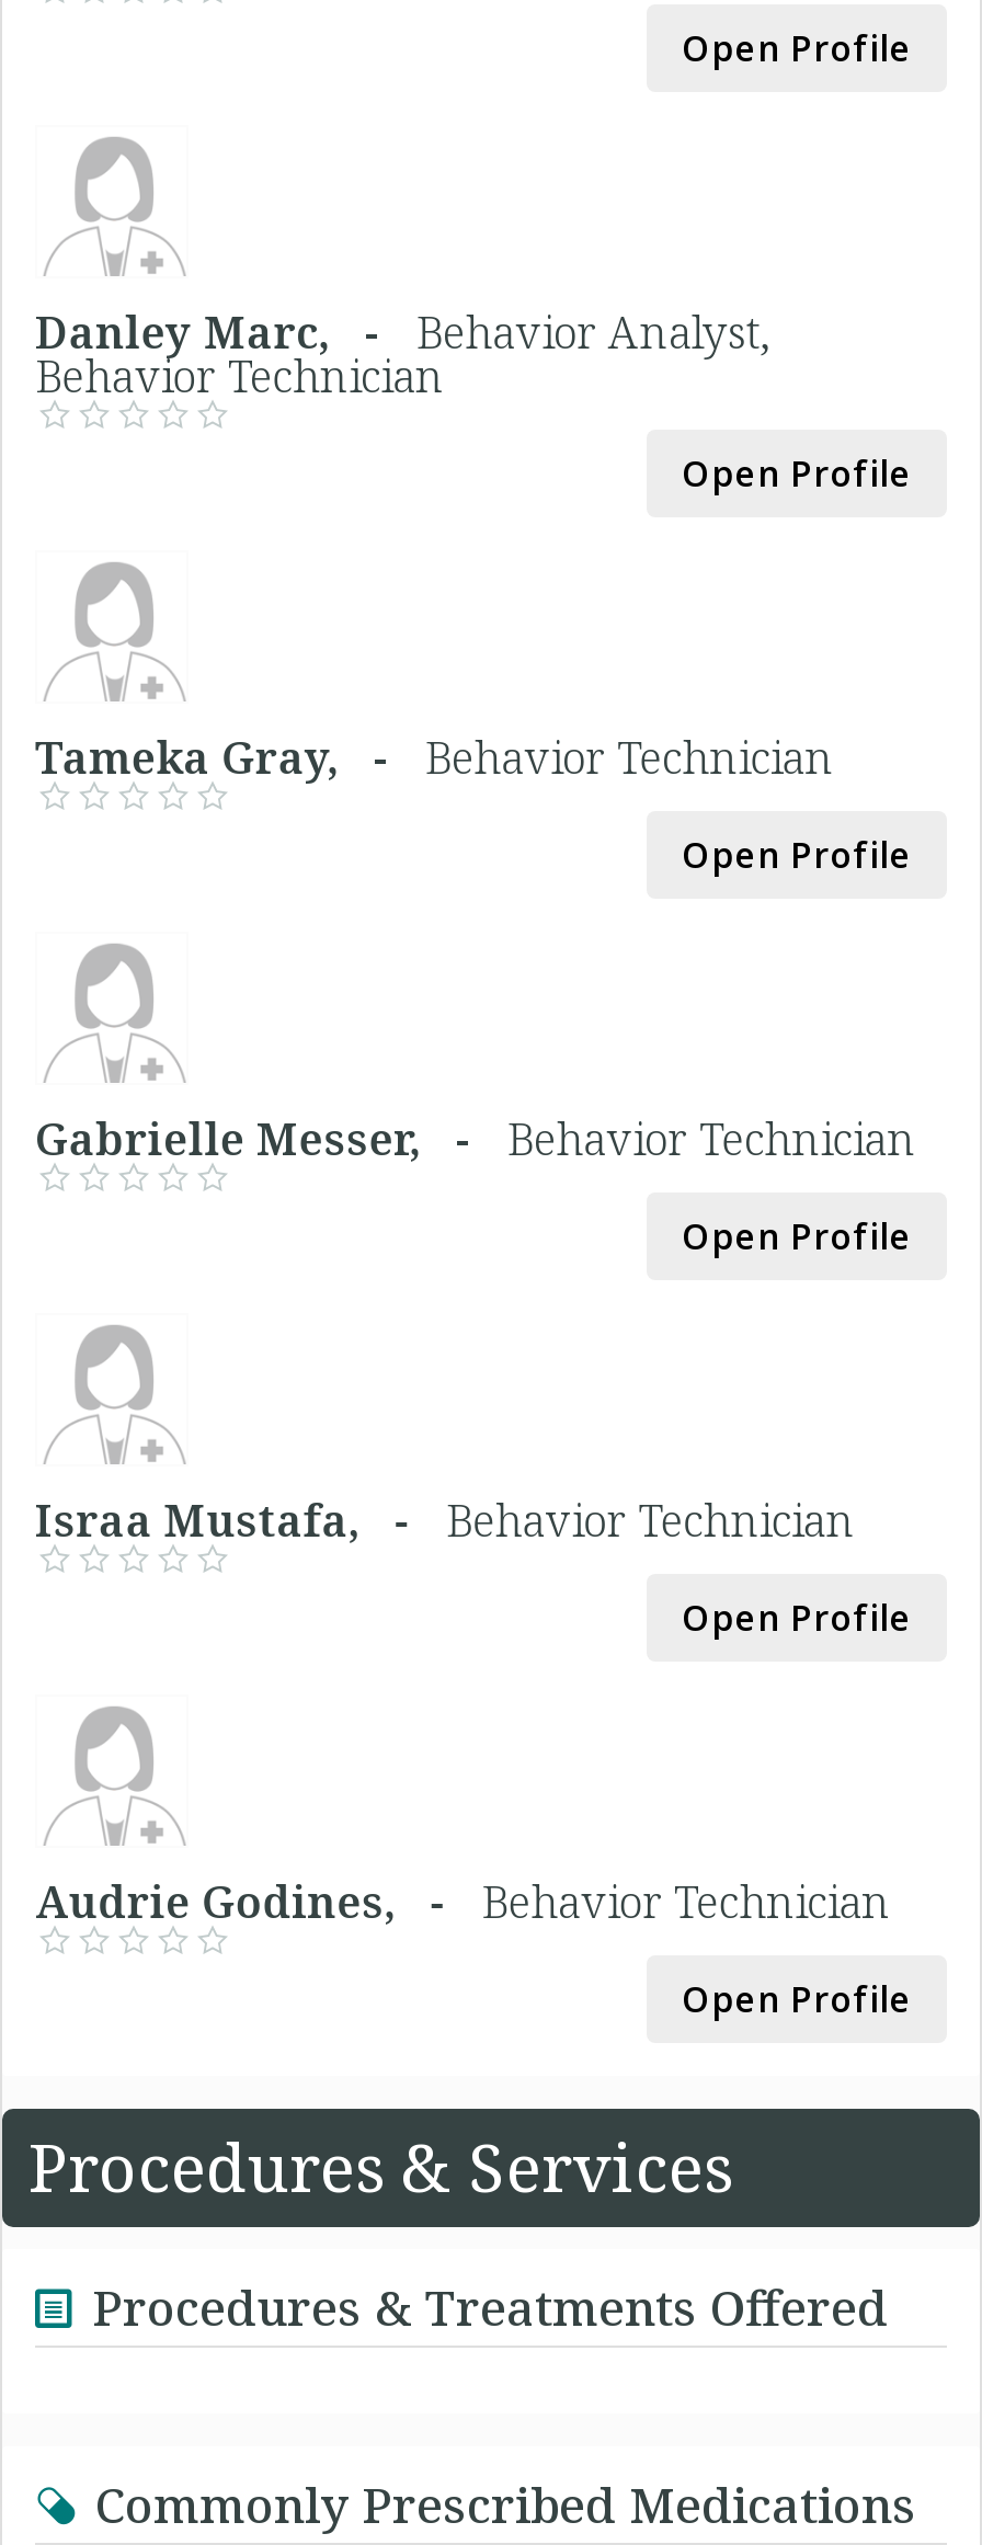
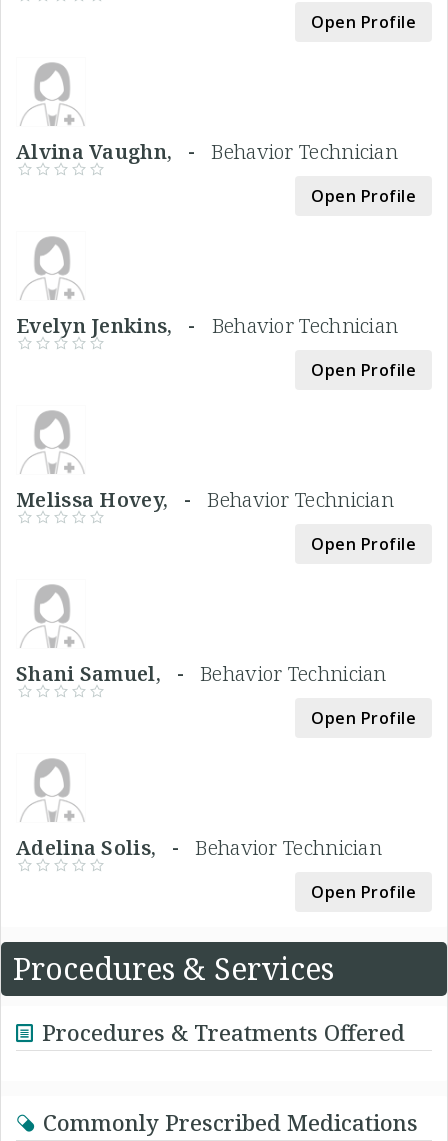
- Danley Marc, - Behavior Analyst,
- Behavior Technician
+ Alvina Vaughn, - Behavior Technician

- Tameka Gray, - Behavior Technician
+ Evelyn Jenkins, - Behavior Technician

- Gabrielle Messer, - Behavior Technician
+ Melissa Hovey, - Behavior Technician

- Israa Mustafa, - Behavior Technician
+ Shani Samuel, - Behavior Technician

- Audrie Godines, - Behavior Technician
+ Adelina Solis, - Behavior Technician
